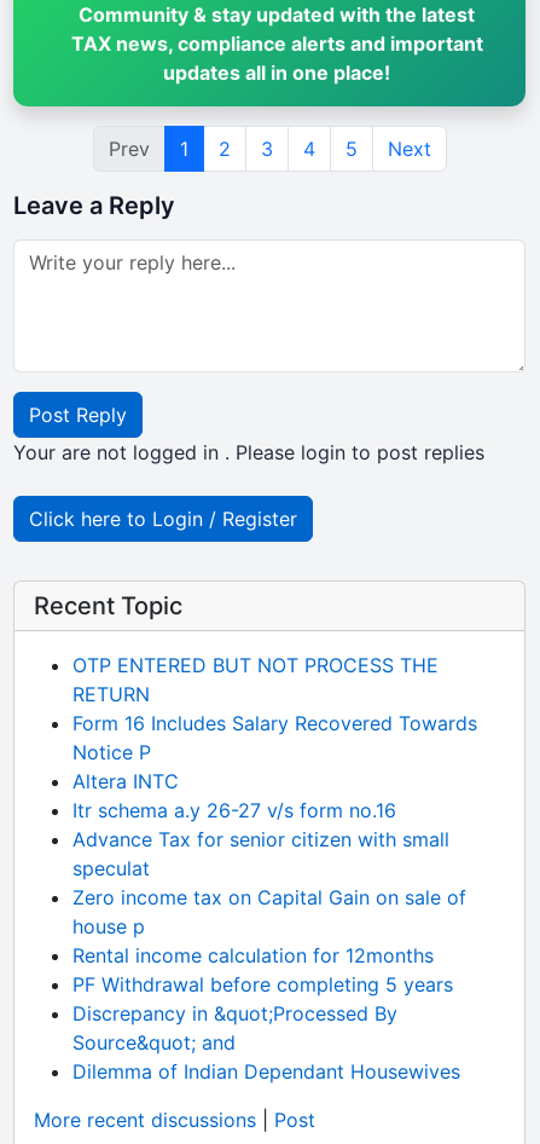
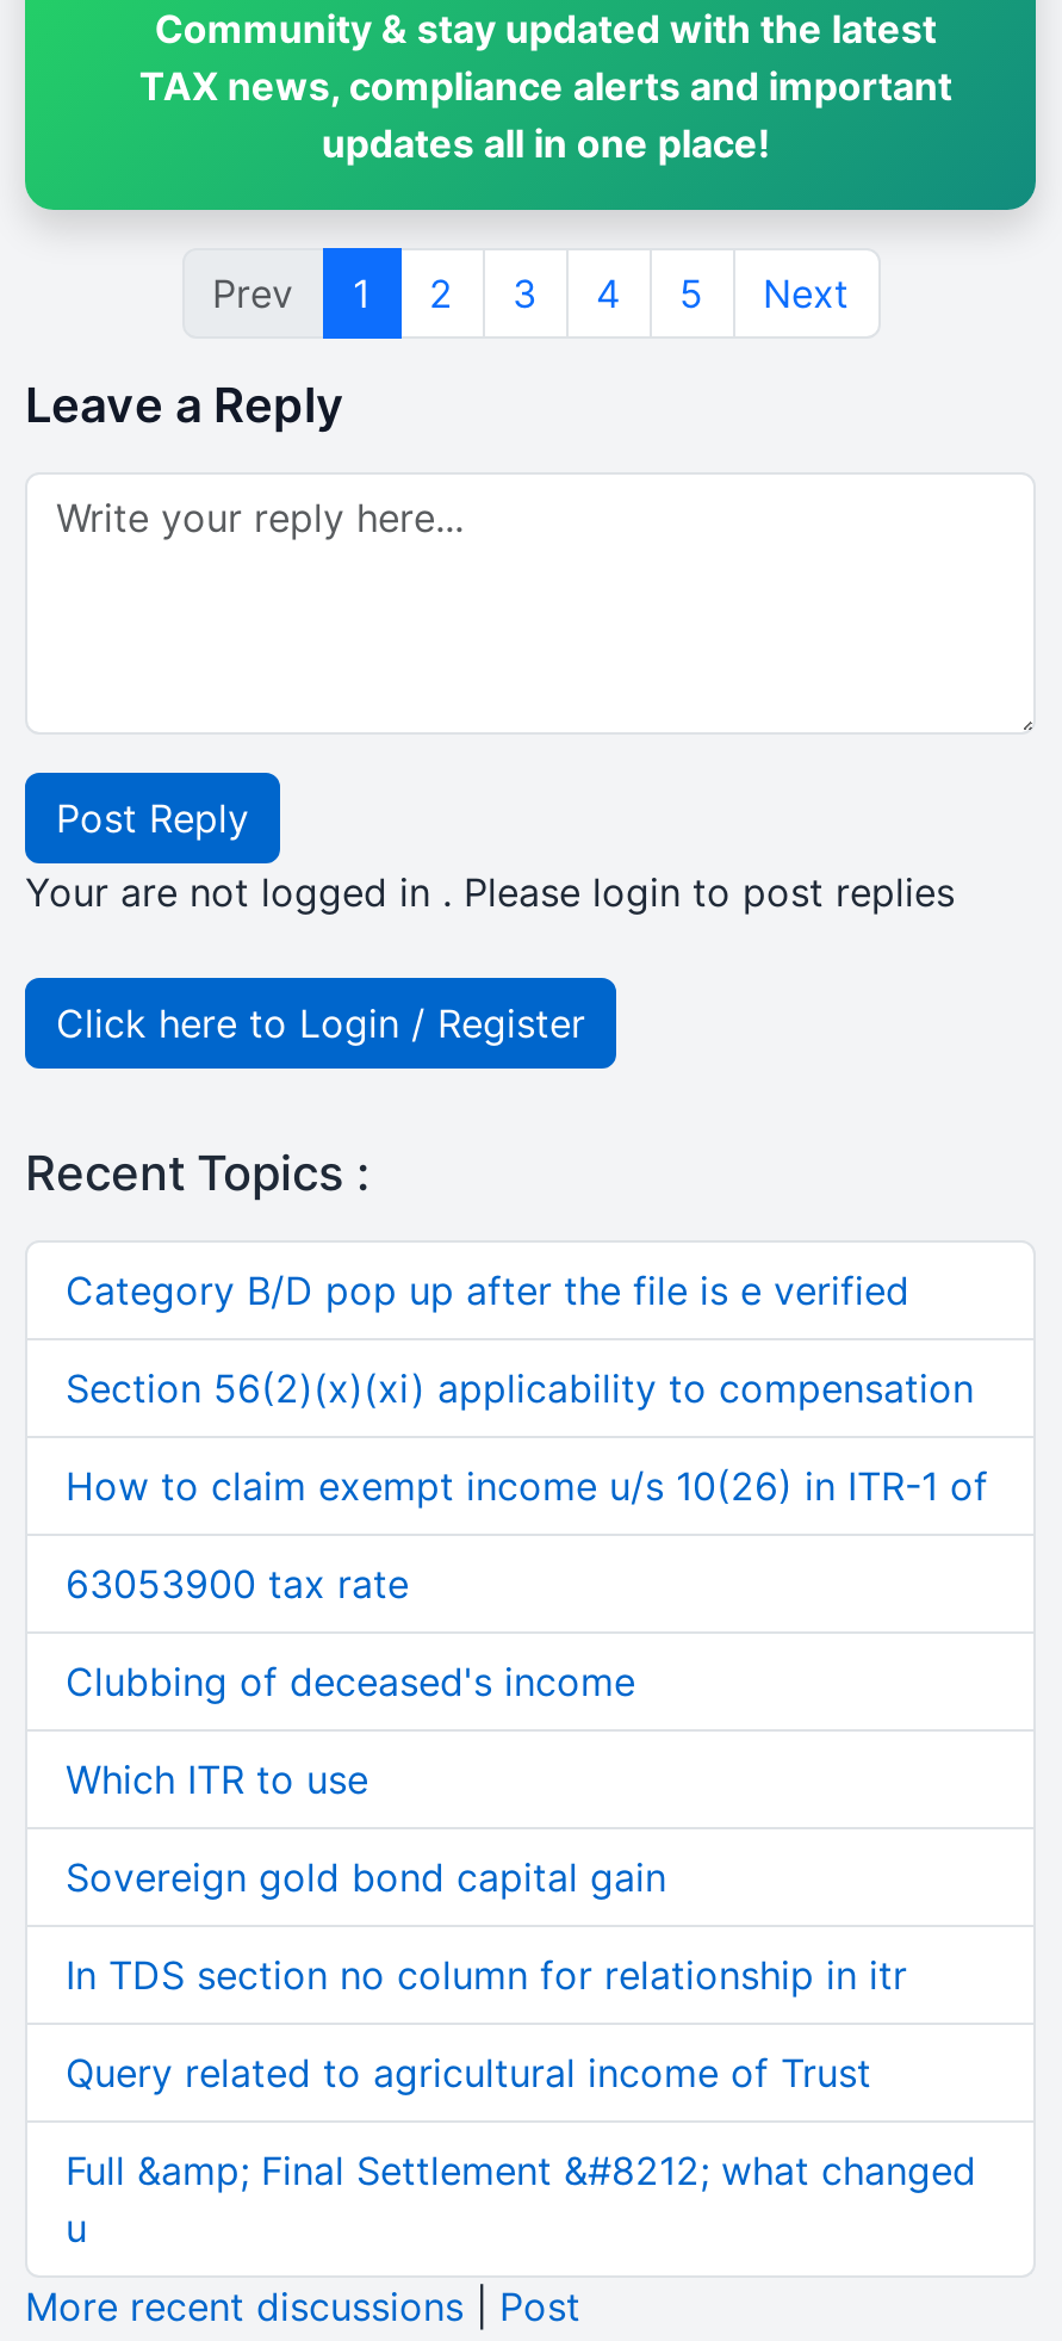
- Recent Topic
- OTP ENTERED BUT NOT PROCESS THE
- RETURN
- Form 16 Includes Salary Recovered Towards
- Notice P
- Altera INTC
- Itr schema a.y 26-27 v/s form no.16
- Advance Tax for senior citizen with small
- speculat
- Zero income tax on Capital Gain on sale of
- house p
- Rental income calculation for 12months
- PF Withdrawal before completing 5 years
- Discrepancy in &quot;Processed By
- Source&quot; and
- Dilemma of Indian Dependant Housewives
+ Recent Topics :
+ Category B/D pop up after the file is e verified
+ Section 56(2)(x)(xi) applicability to compensation
+ How to claim exempt income u/s 10(26) in ITR-1 of
+ 63053900 tax rate
+ Clubbing of deceased's income
+ Which ITR to use
+ Sovereign gold bond capital gain
+ In TDS section no column for relationship in itr
+ Query related to agricultural income of Trust
+ Full &amp; Final Settlement &#8212; what changed
+ u
